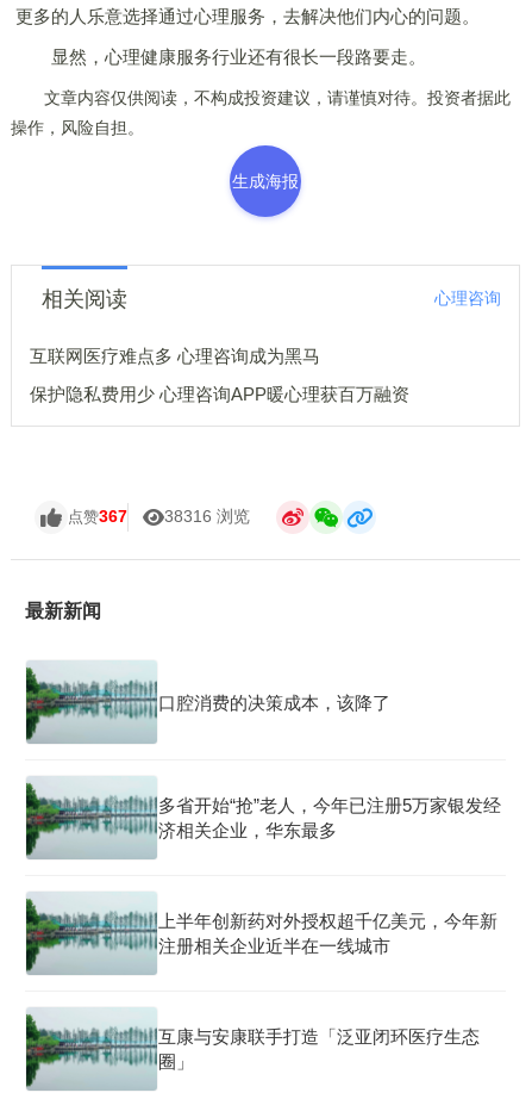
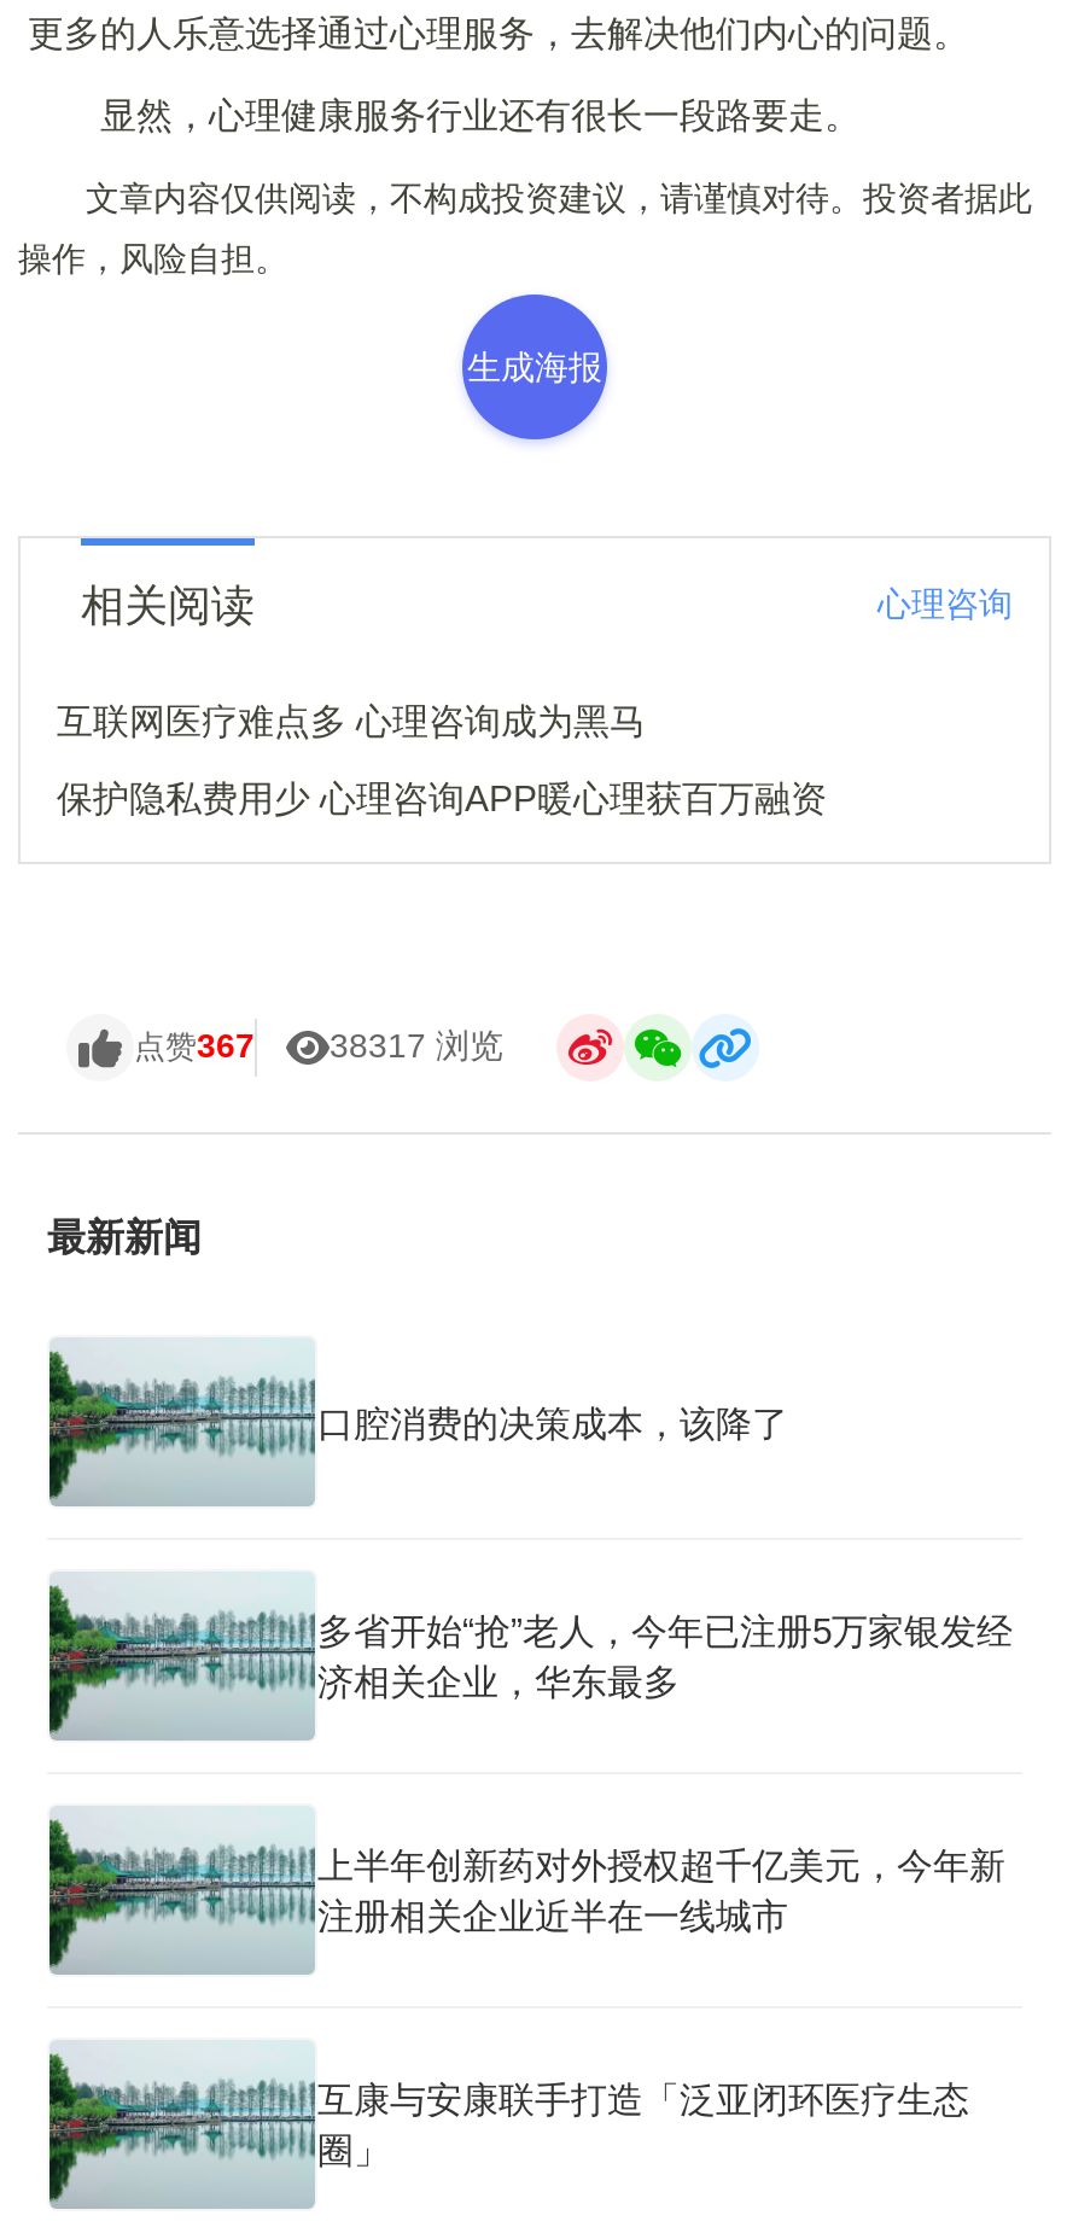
- 点赞367 38316 浏览
+ 点赞367 38317 浏览
